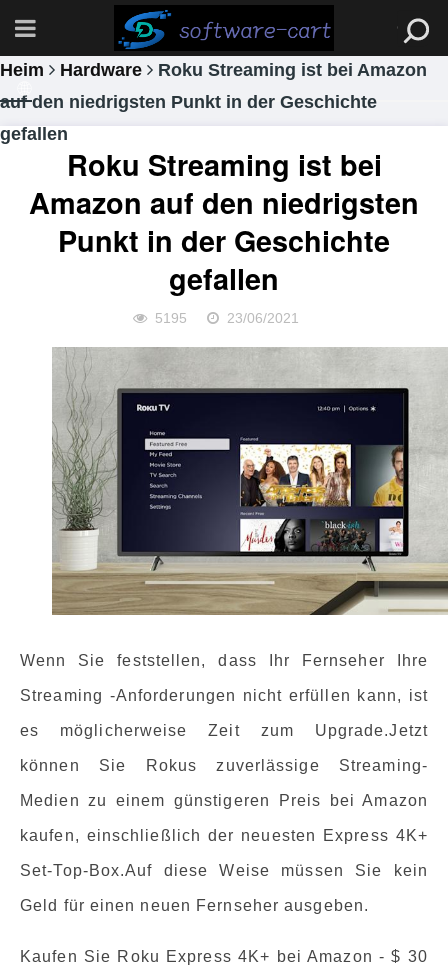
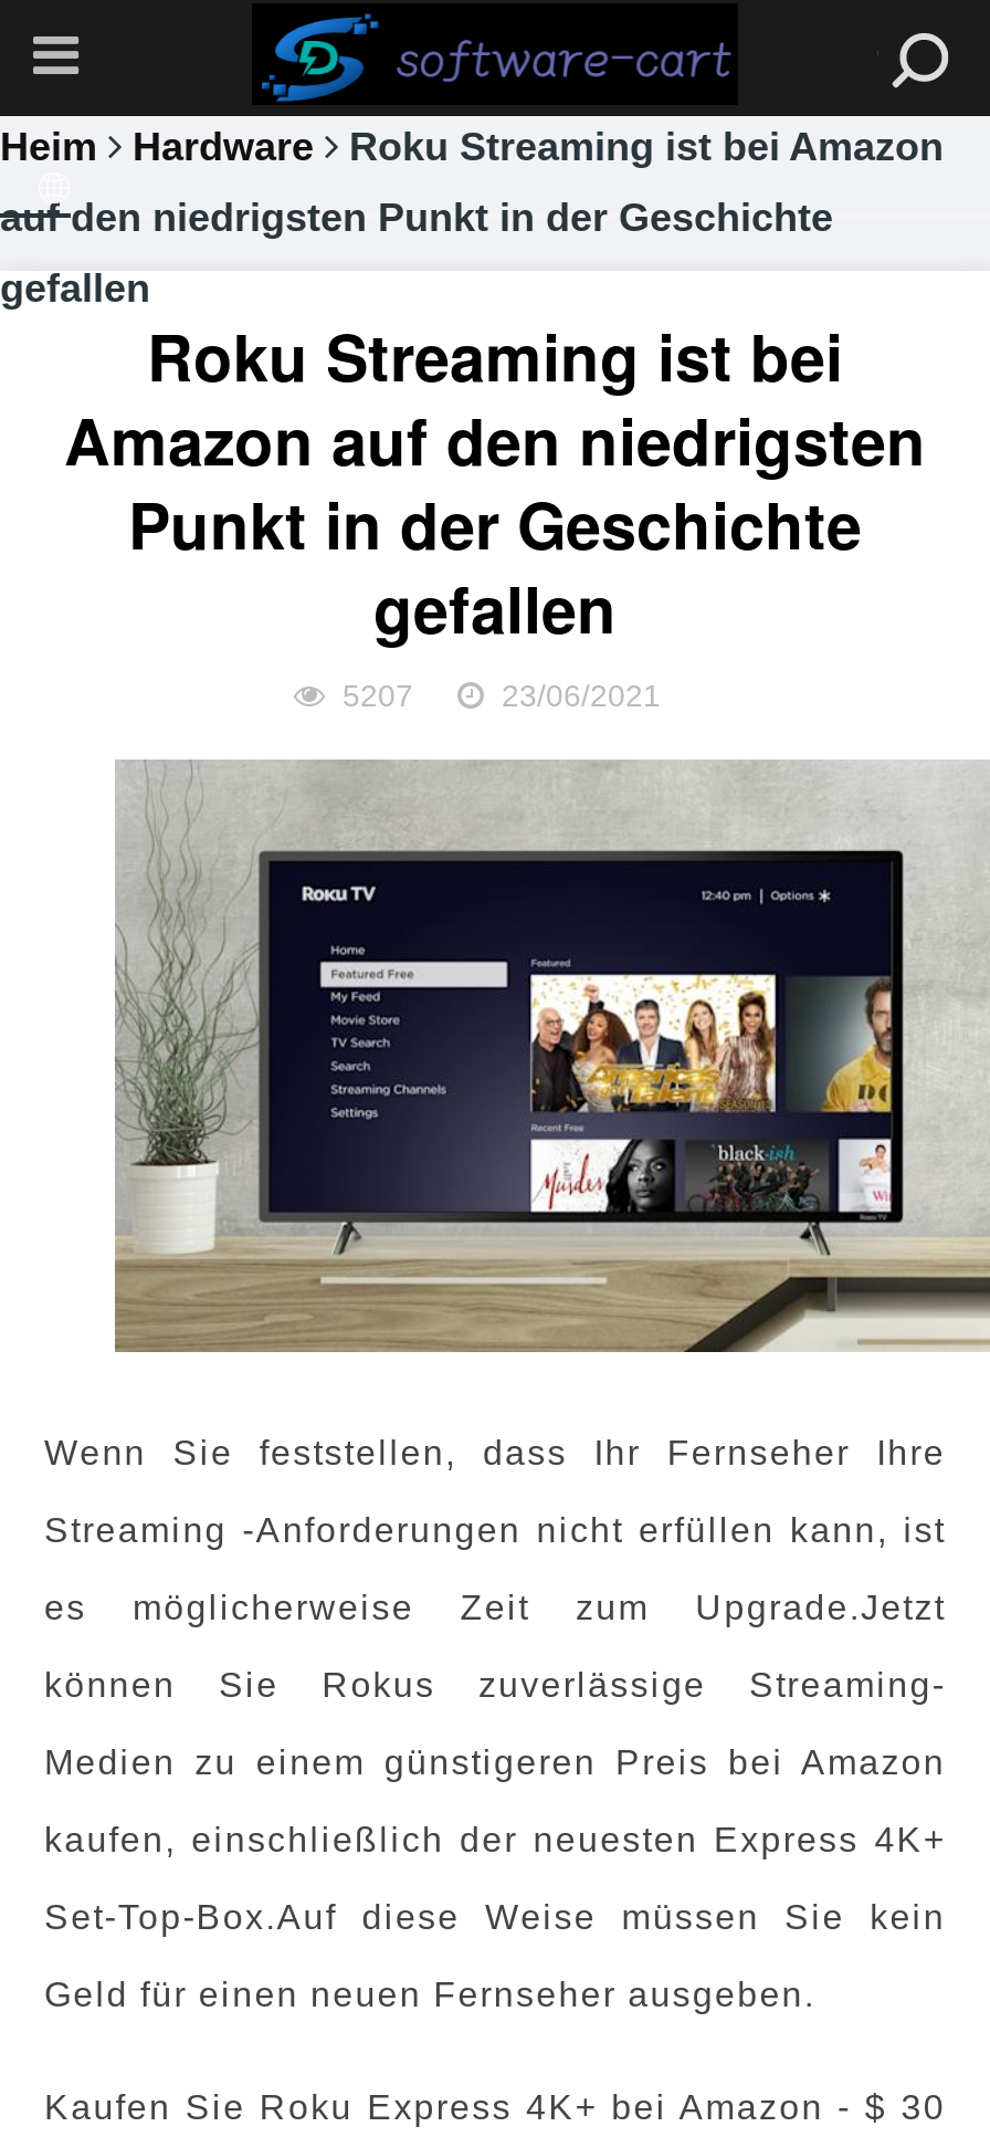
- 5195
+ 5207
